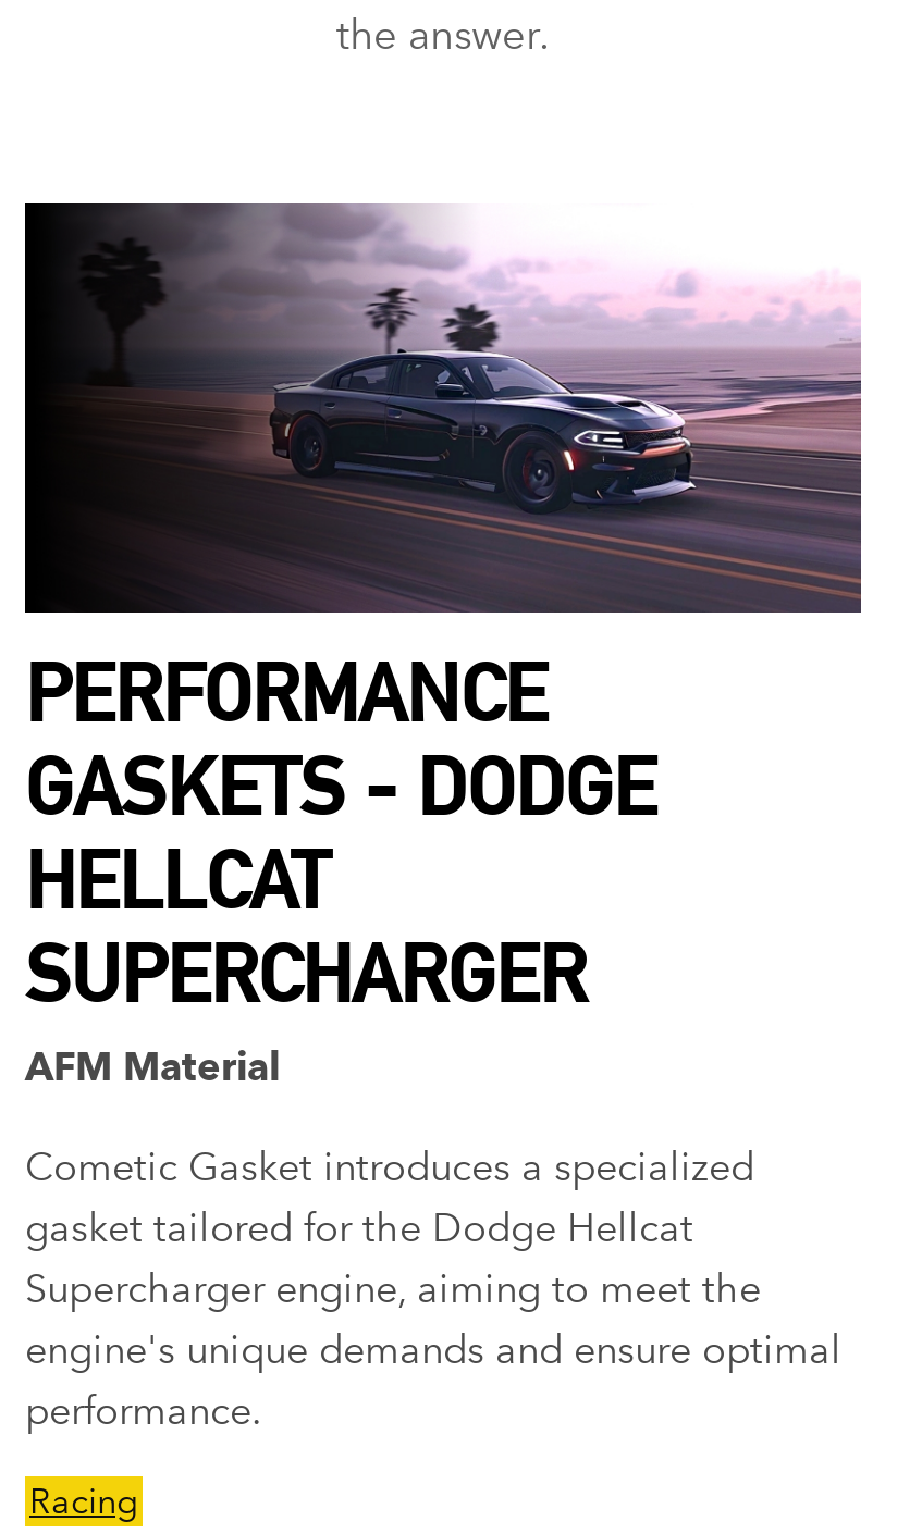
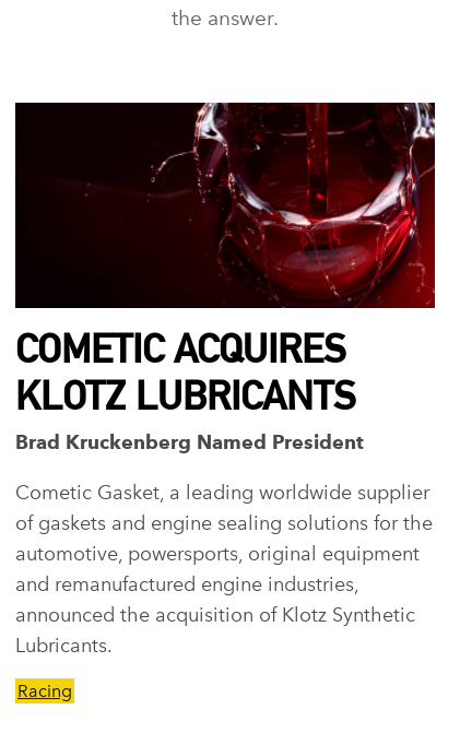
- [image]
- PERFORMANCE
- GASKETS - DODGE
- HELLCAT
- SUPERCHARGER
- AFM Material
+ [image]
+ COMETIC ACQUIRES
+ KLOTZ LUBRICANTS
+ Brad Kruckenberg Named President

- Cometic Gasket introduces a specialized
- gasket tailored for the Dodge Hellcat
- Supercharger engine, aiming to meet the
- engine's unique demands and ensure optimal
- performance.
+ Cometic Gasket, a leading worldwide supplier
+ of gaskets and engine sealing solutions for the
+ automotive, powersports, original equipment
+ and remanufactured engine industries,
+ announced the acquisition of Klotz Synthetic
+ Lubricants.
